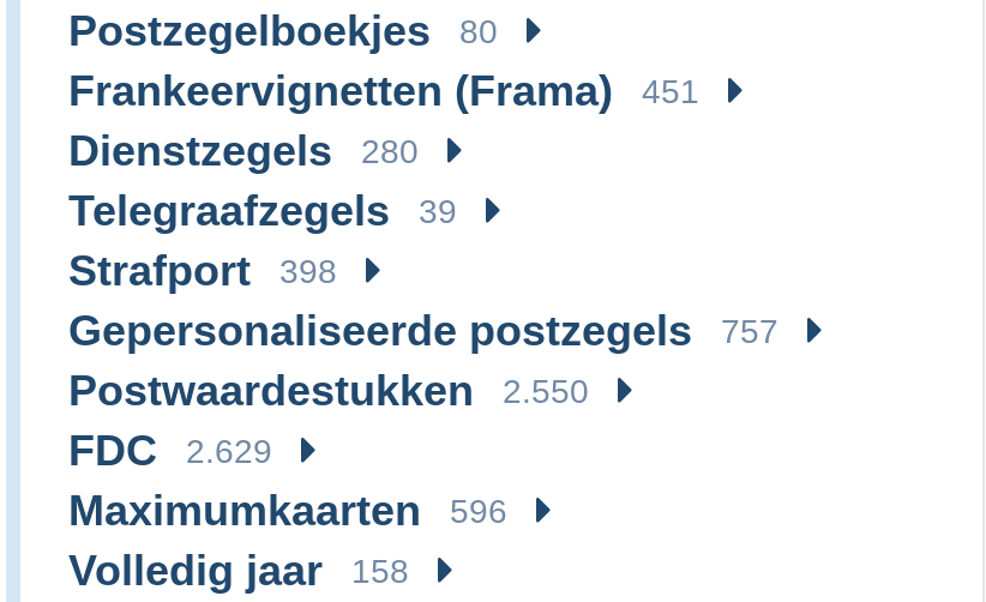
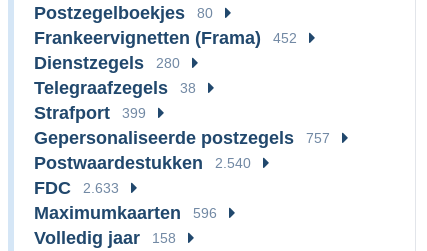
- Frankeervignetten (Frama) 451
+ Frankeervignetten (Frama) 452

- Telegraafzegels 39
+ Telegraafzegels 38

- Strafport 398
+ Strafport 399

- Postwaardestukken 2.550
+ Postwaardestukken 2.540

- FDC 2.629
+ FDC 2.633
